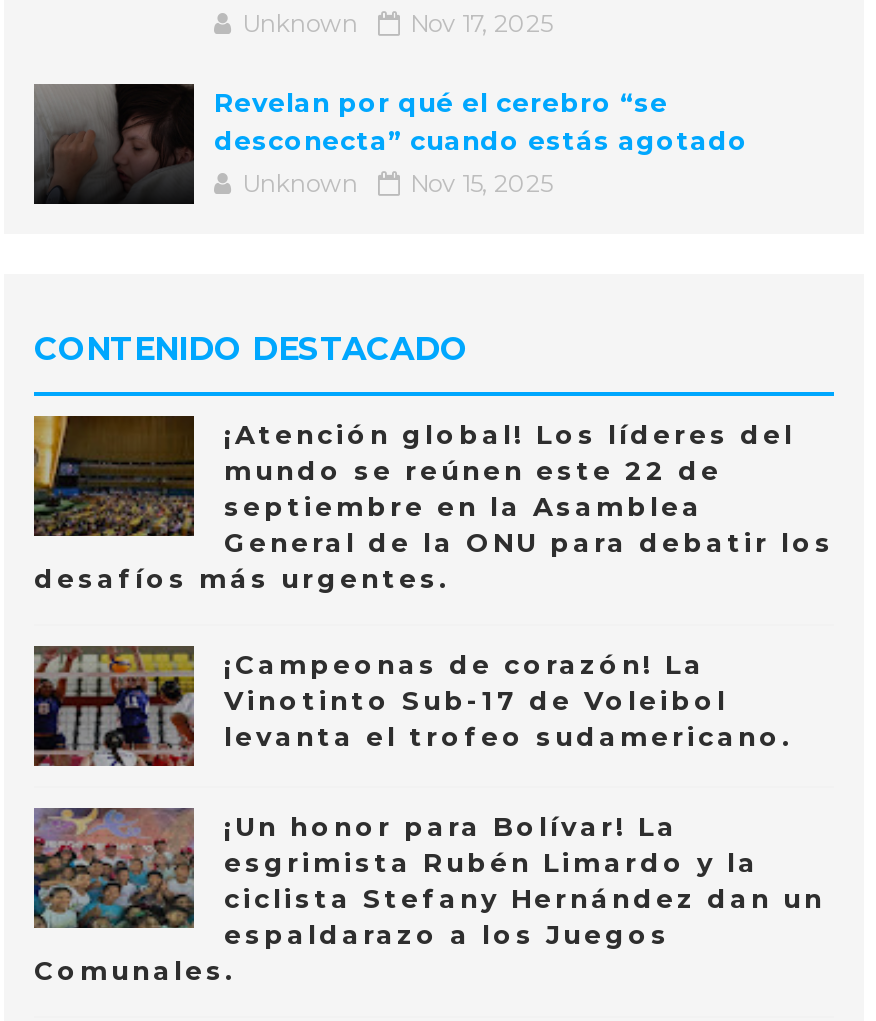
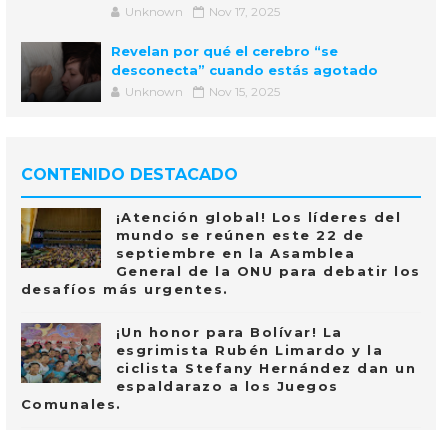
- [image]
- ¡Campeonas de corazón! La
- Vinotinto Sub-17 de Voleibol
- levanta el trofeo sudamericano.
